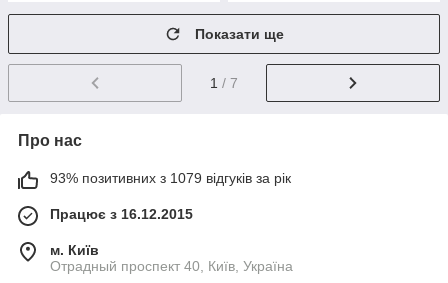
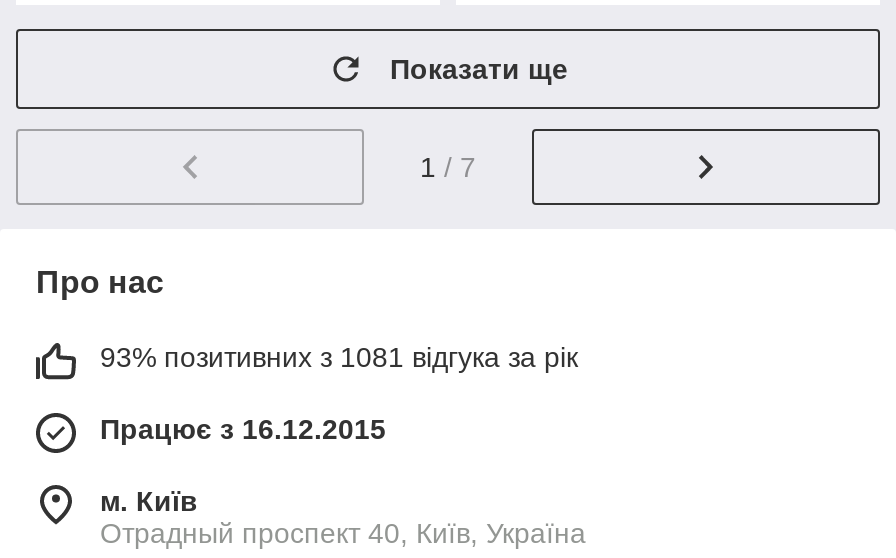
- 93% позитивних з 1079 відгуків за рік
+ 93% позитивних з 1081 відгука за рік
